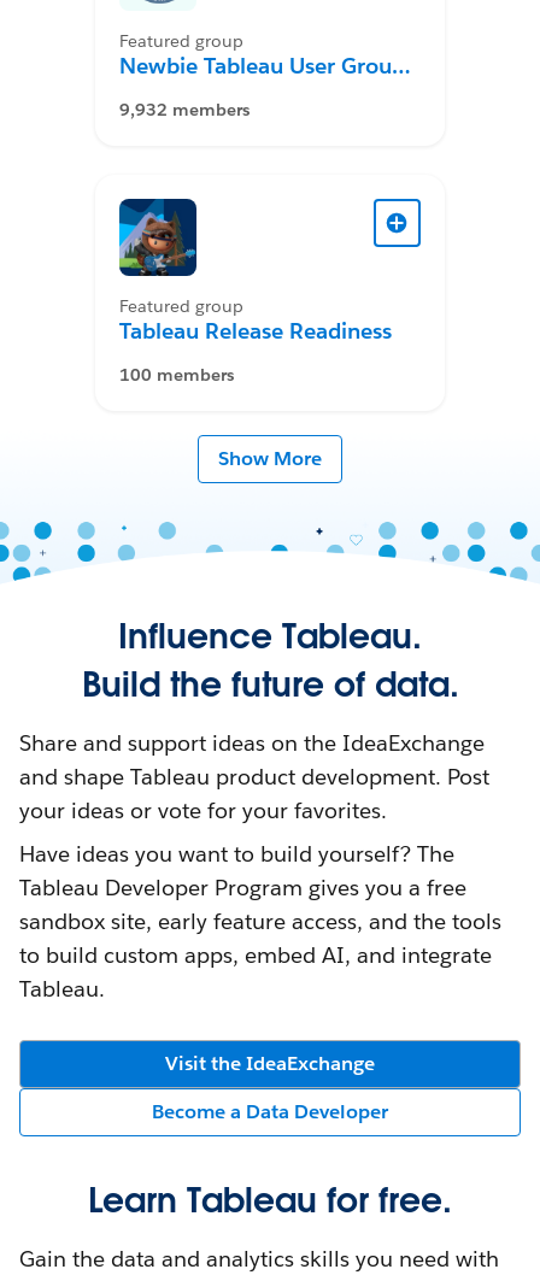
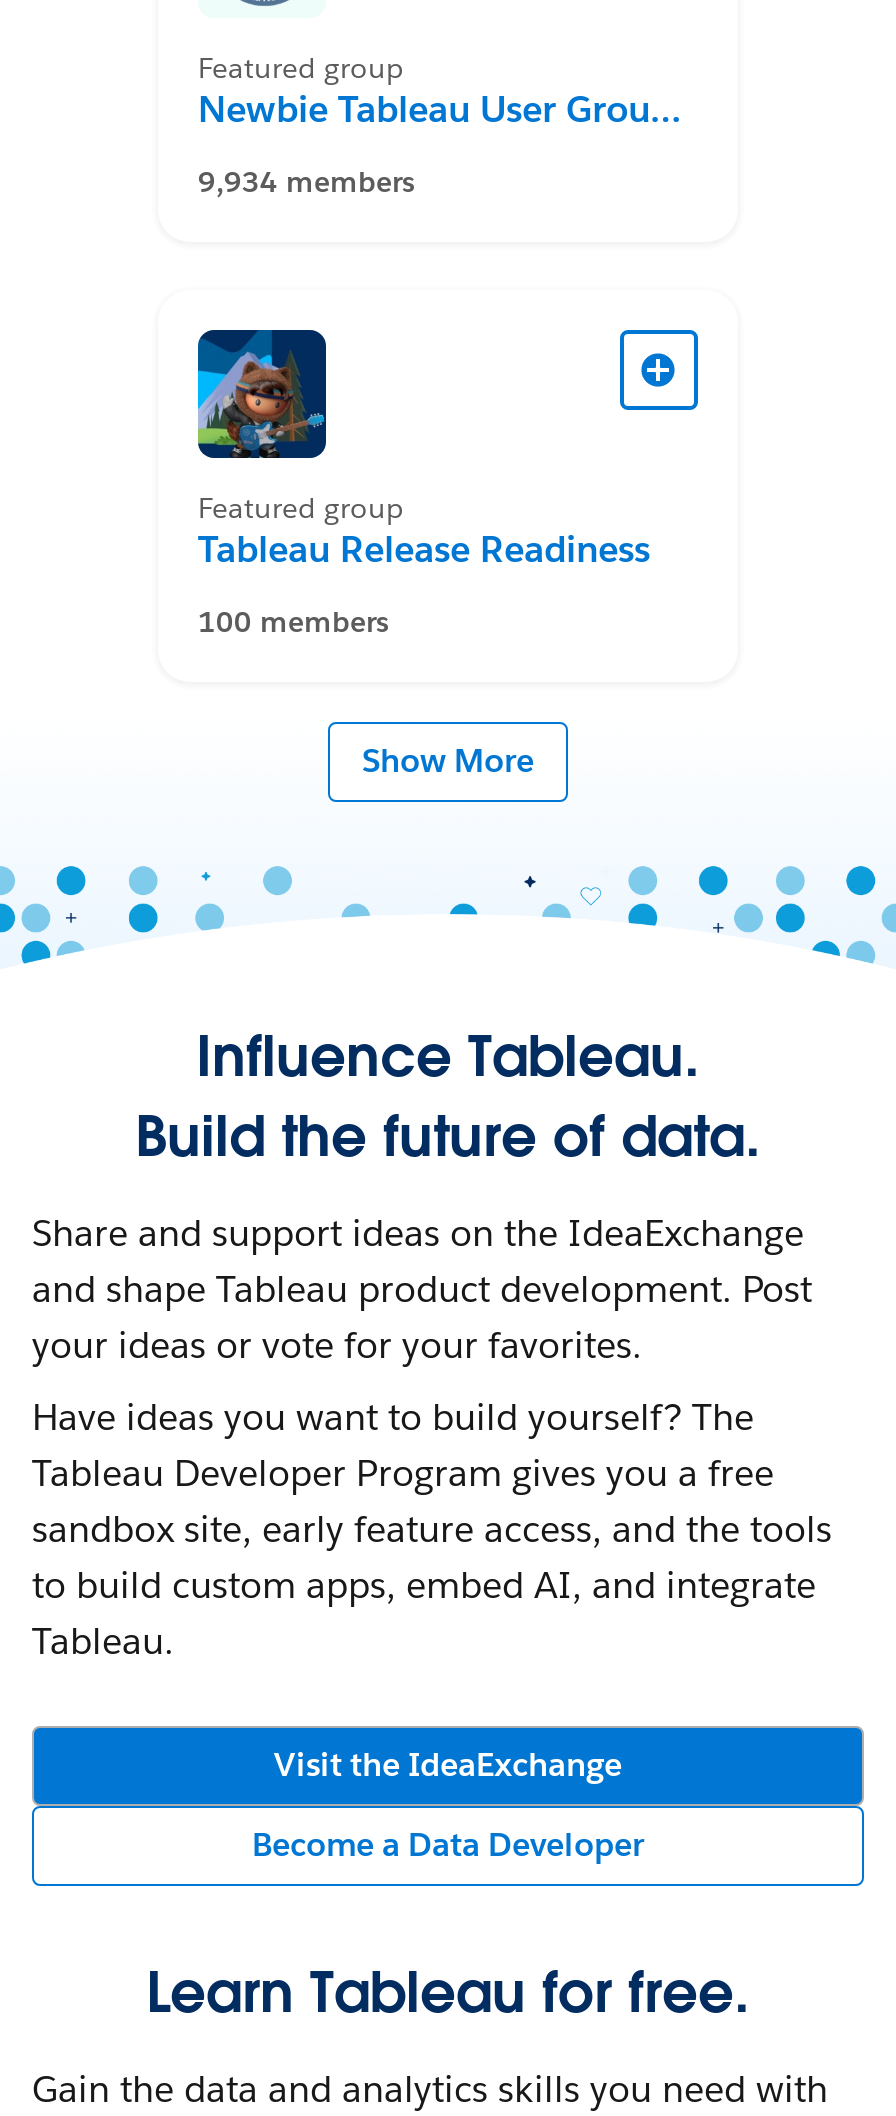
- 9,932 members
+ 9,934 members
